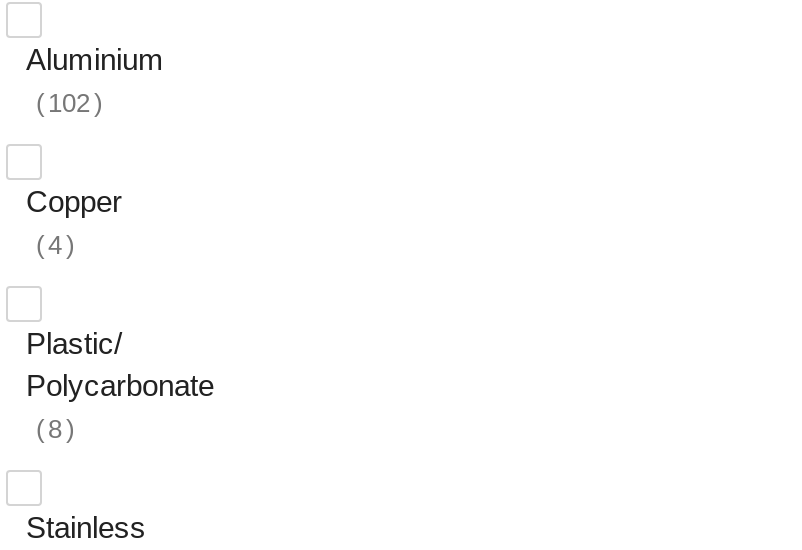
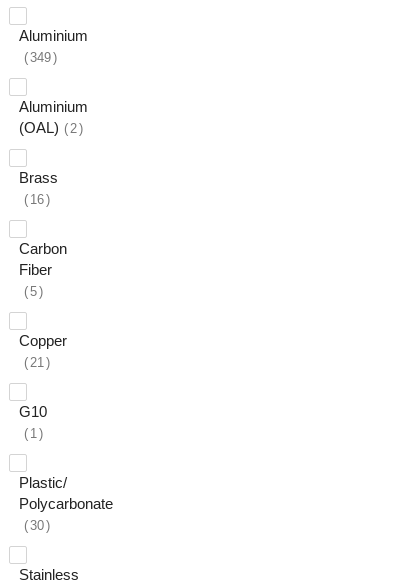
- 102
+ 349
+ Aluminium
+ (OAL)
+ 2
+ Brass
+ 16
+ Carbon
+ Fiber
+ 5

- 4
+ 21
+ G10
+ 1

- 8
+ 30
